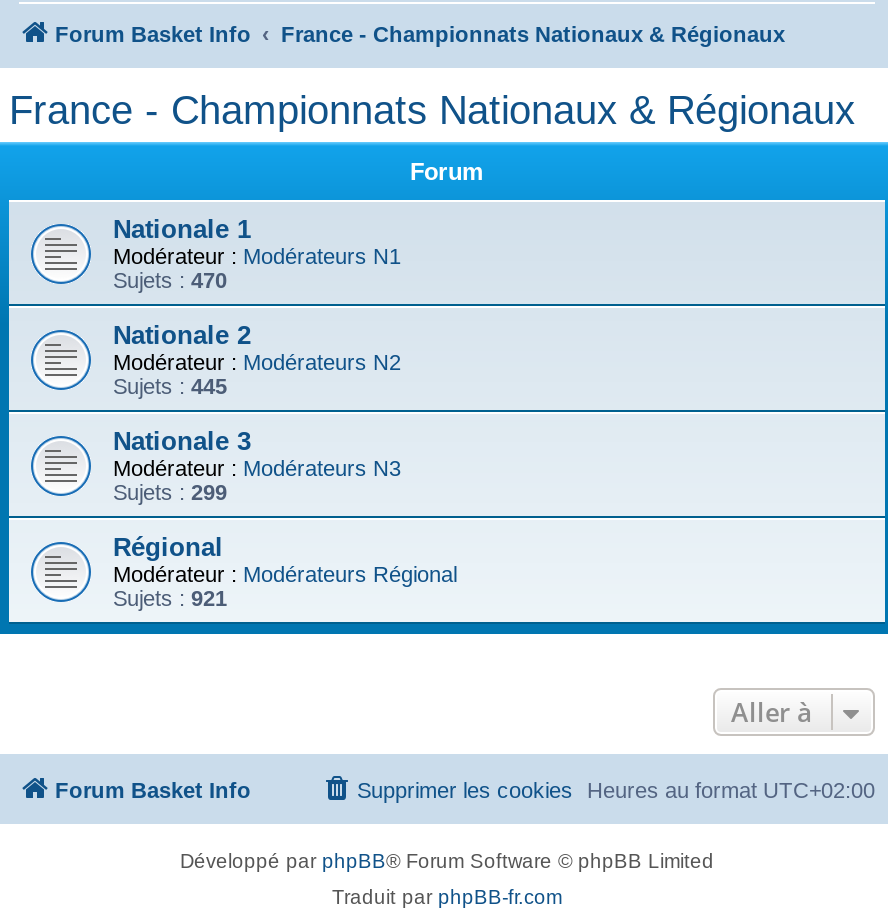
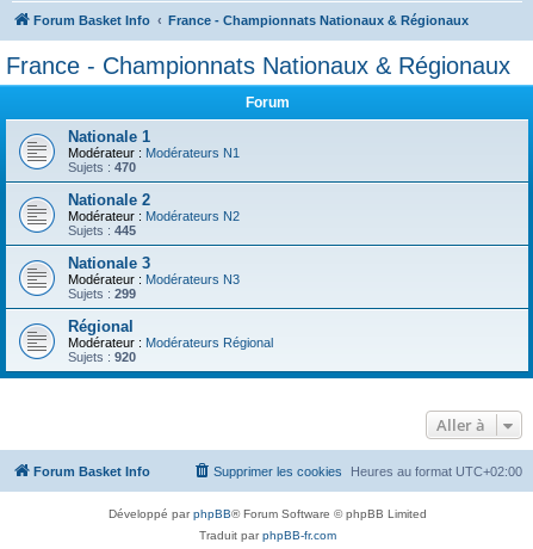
- Sujets : 921
+ Sujets : 920
